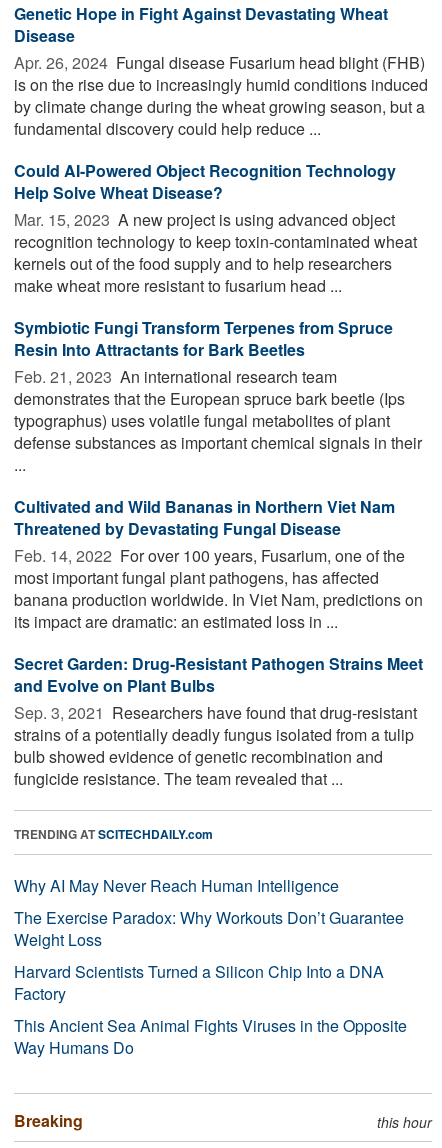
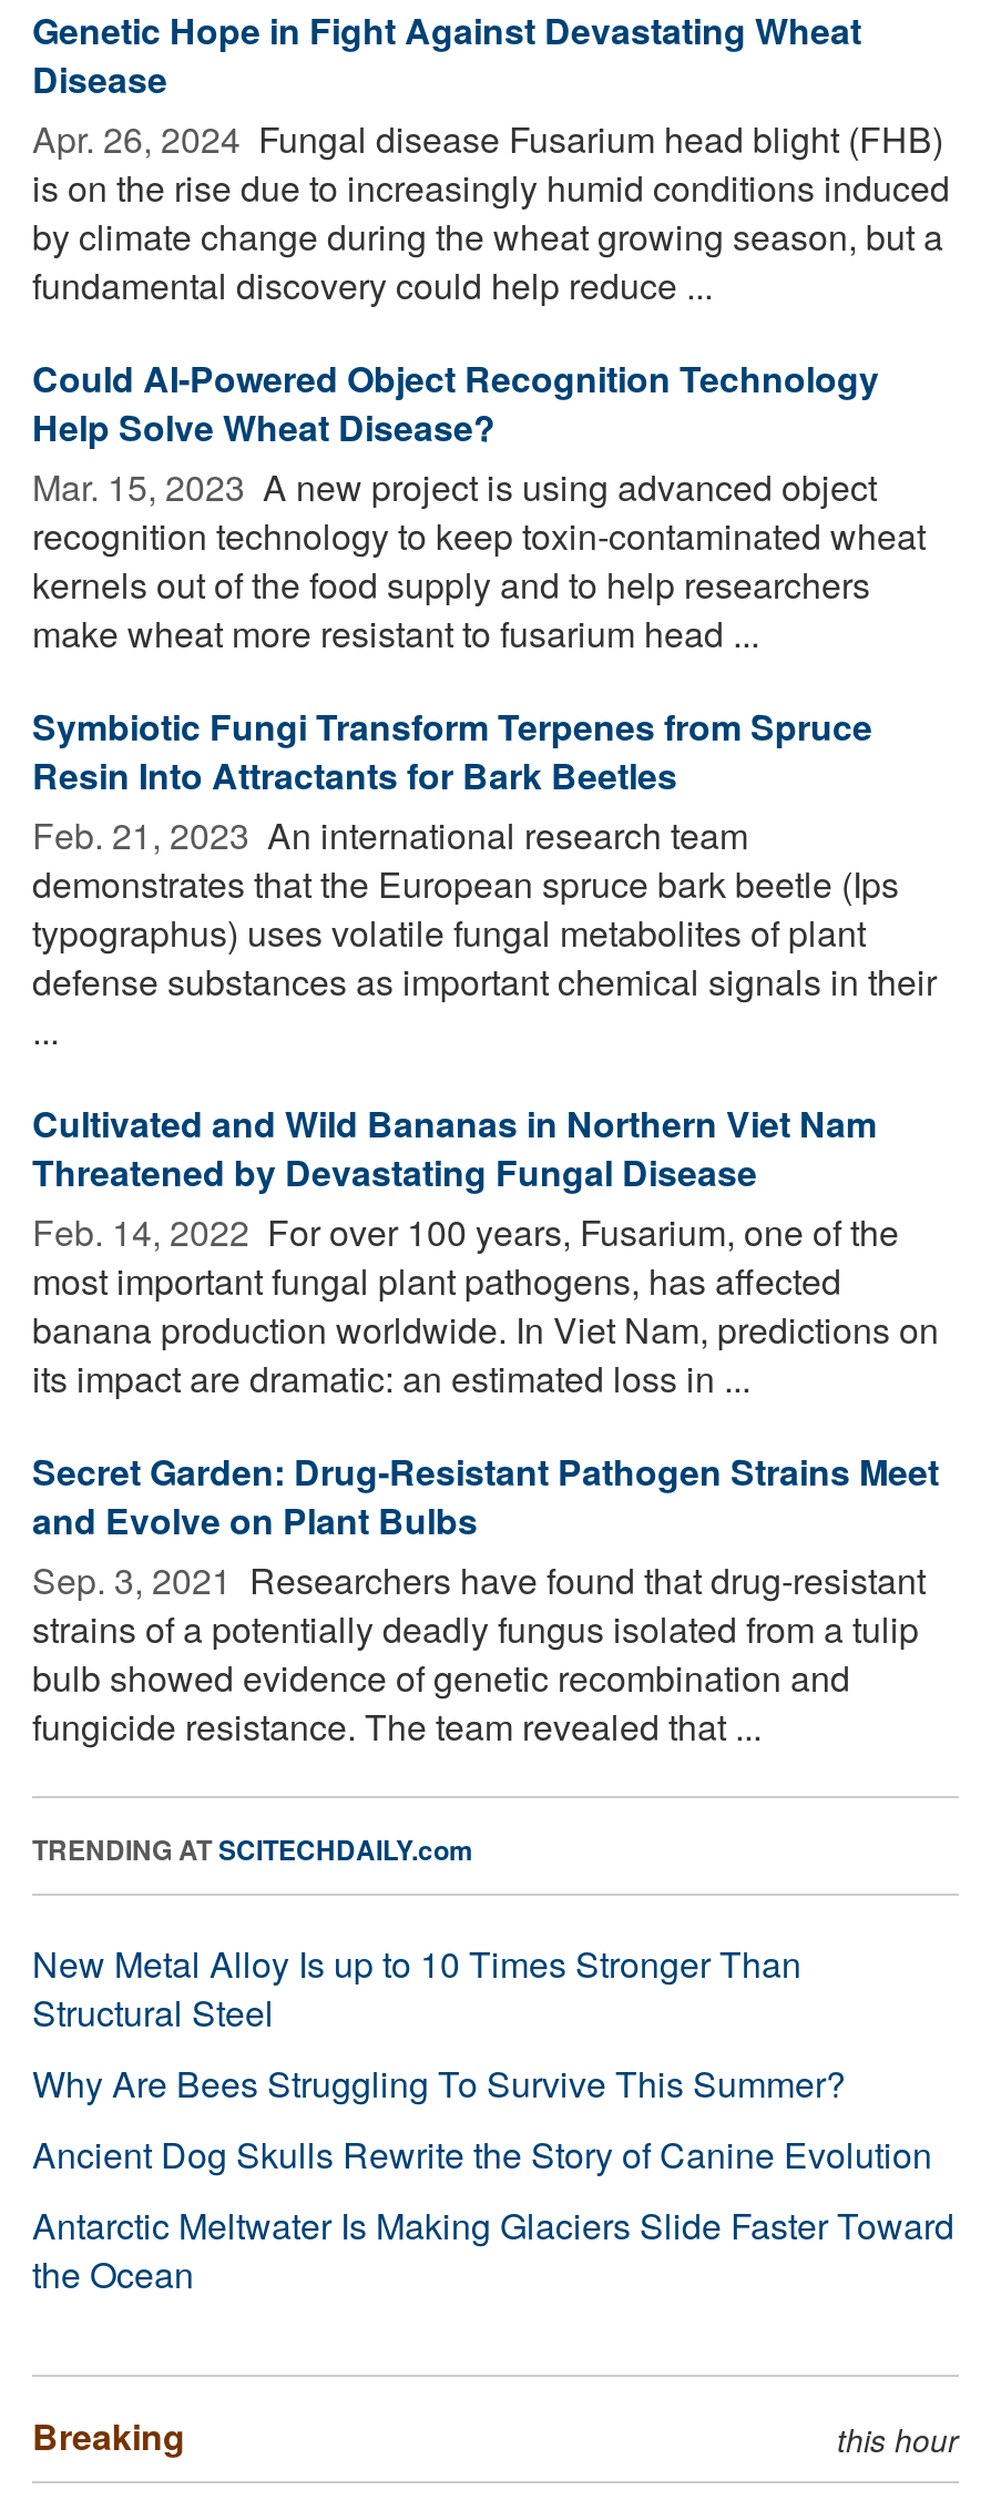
- Why AI May Never Reach Human Intelligence
- The Exercise Paradox: Why Workouts Don’t Guarantee
- Weight Loss
- Harvard Scientists Turned a Silicon Chip Into a DNA
- Factory
- This Ancient Sea Animal Fights Viruses in the Opposite
- Way Humans Do
+ New Metal Alloy Is up to 10 Times Stronger Than
+ Structural Steel
+ Why Are Bees Struggling To Survive This Summer?
+ Ancient Dog Skulls Rewrite the Story of Canine Evolution
+ Antarctic Meltwater Is Making Glaciers Slide Faster Toward
+ the Ocean
